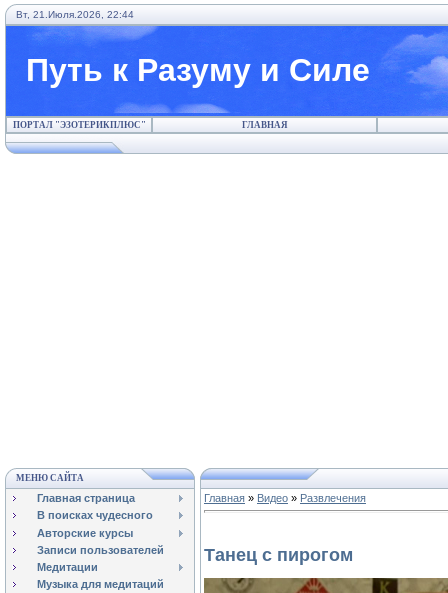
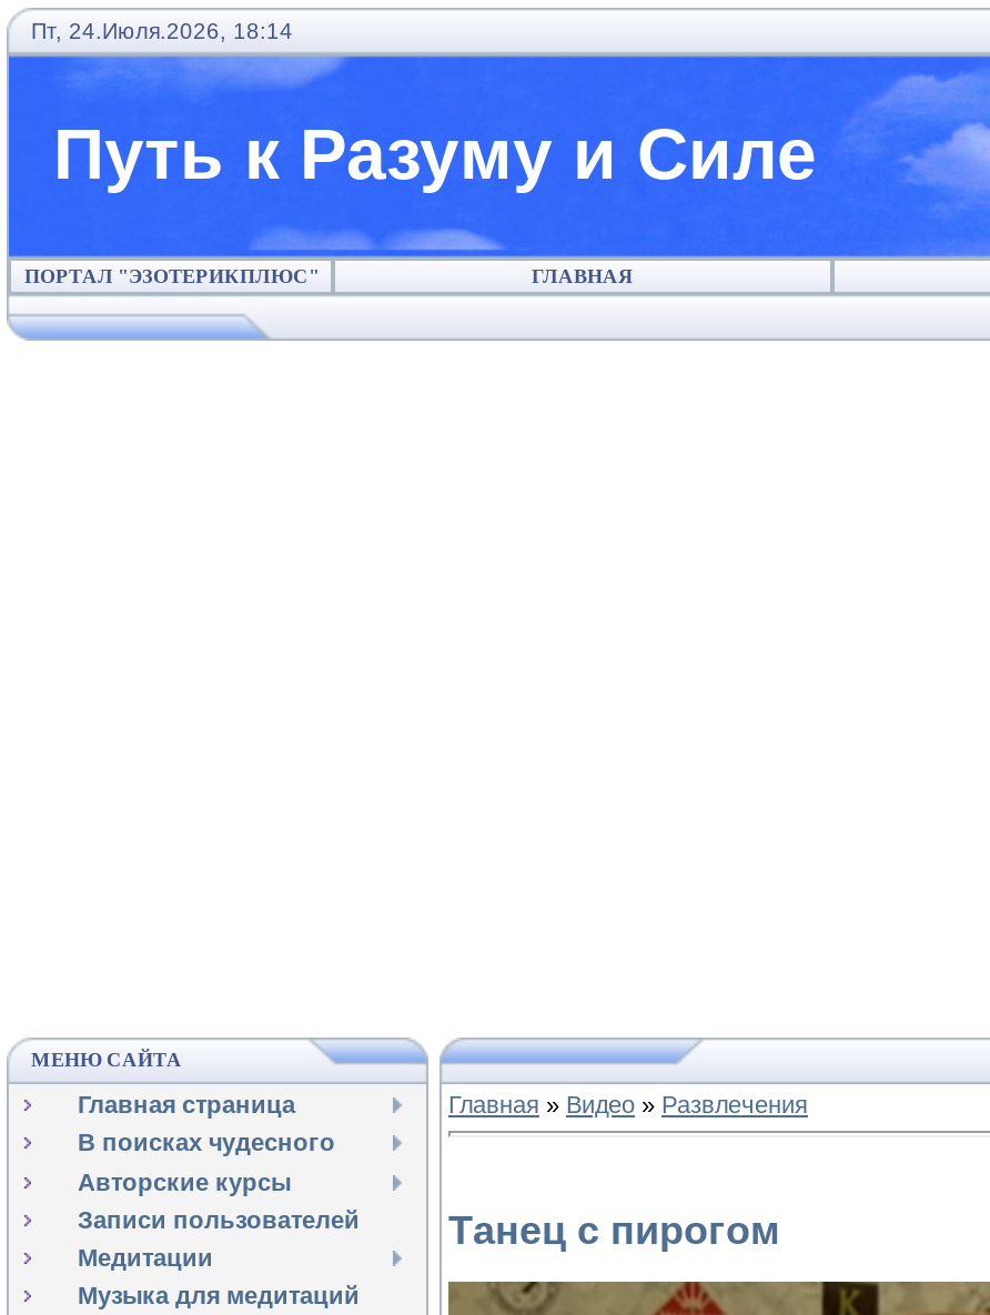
- Вт, 21.Июля.2026, 22:44
+ Пт, 24.Июля.2026, 18:14
